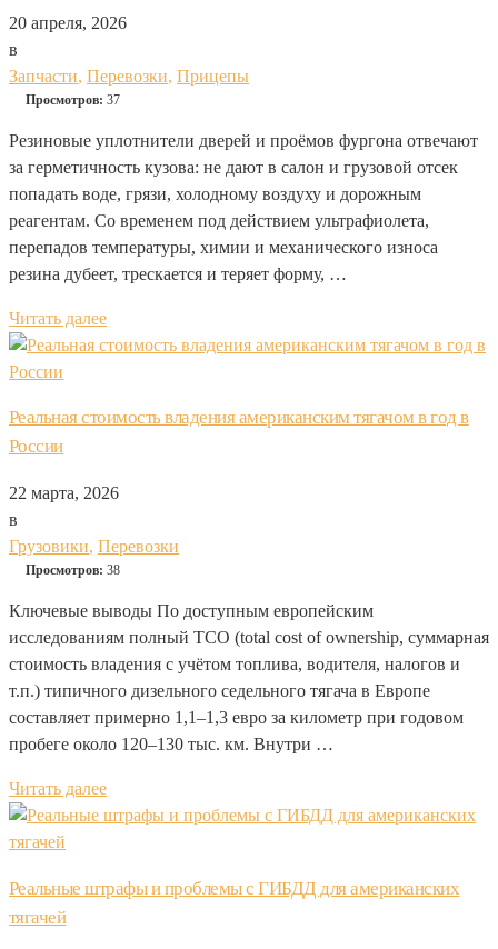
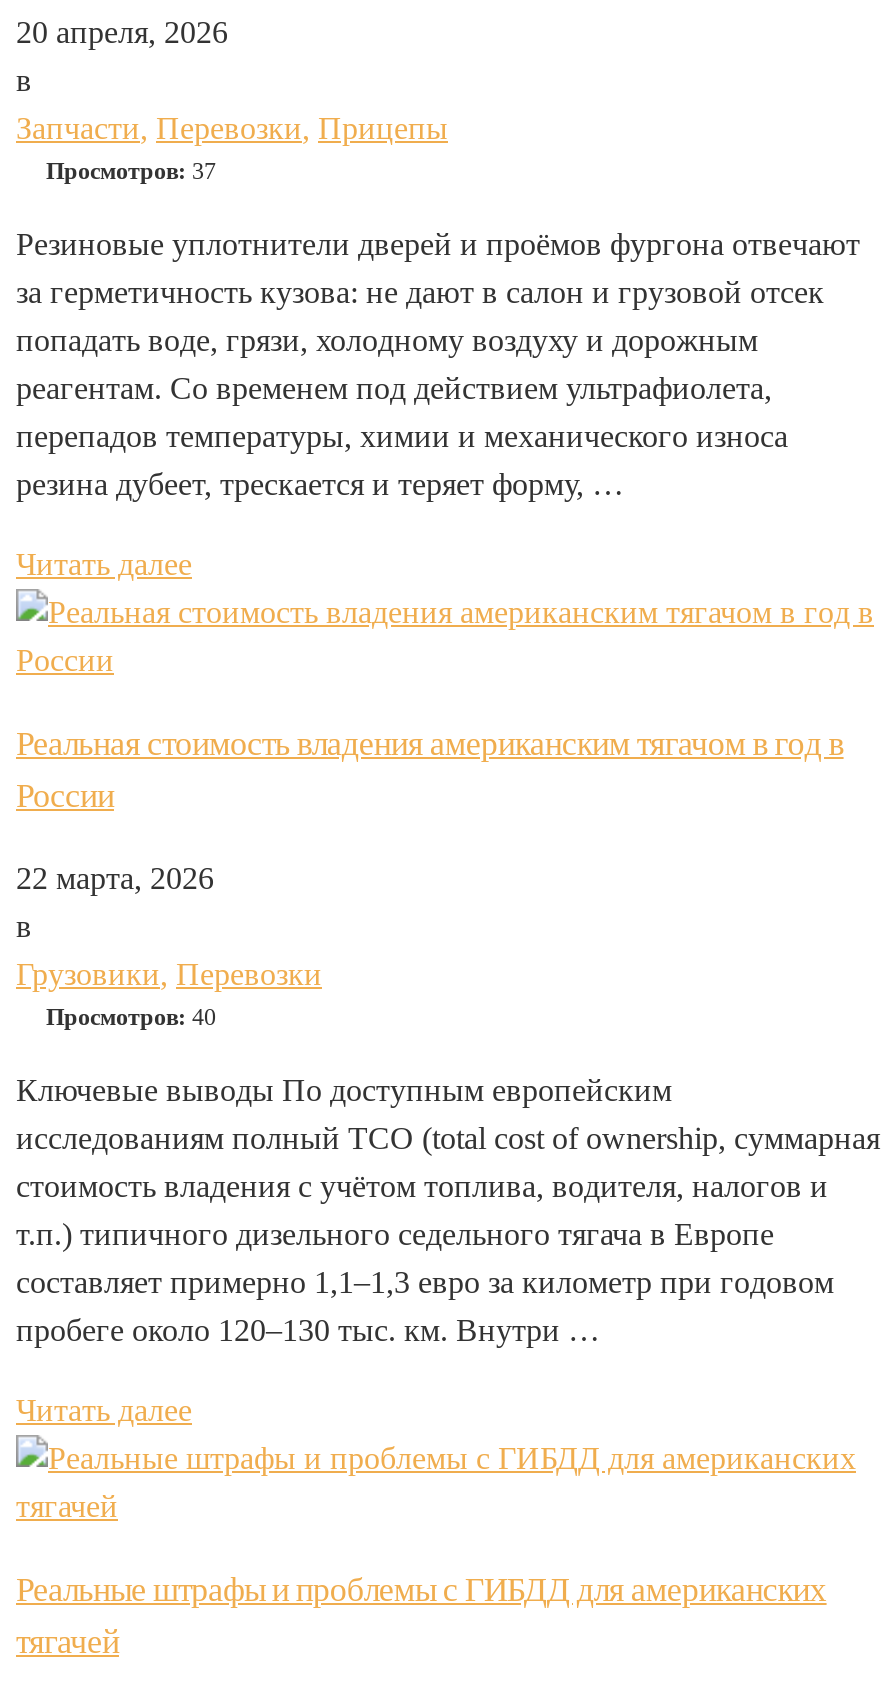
- Просмотров: 38
+ Просмотров: 40
